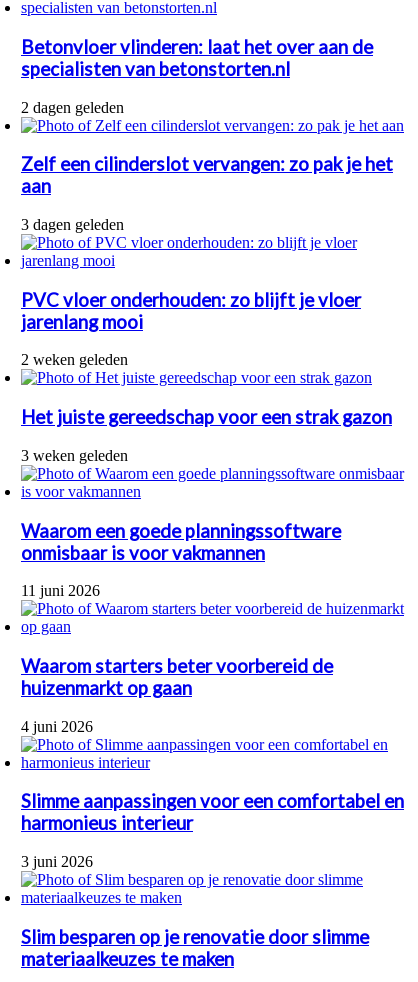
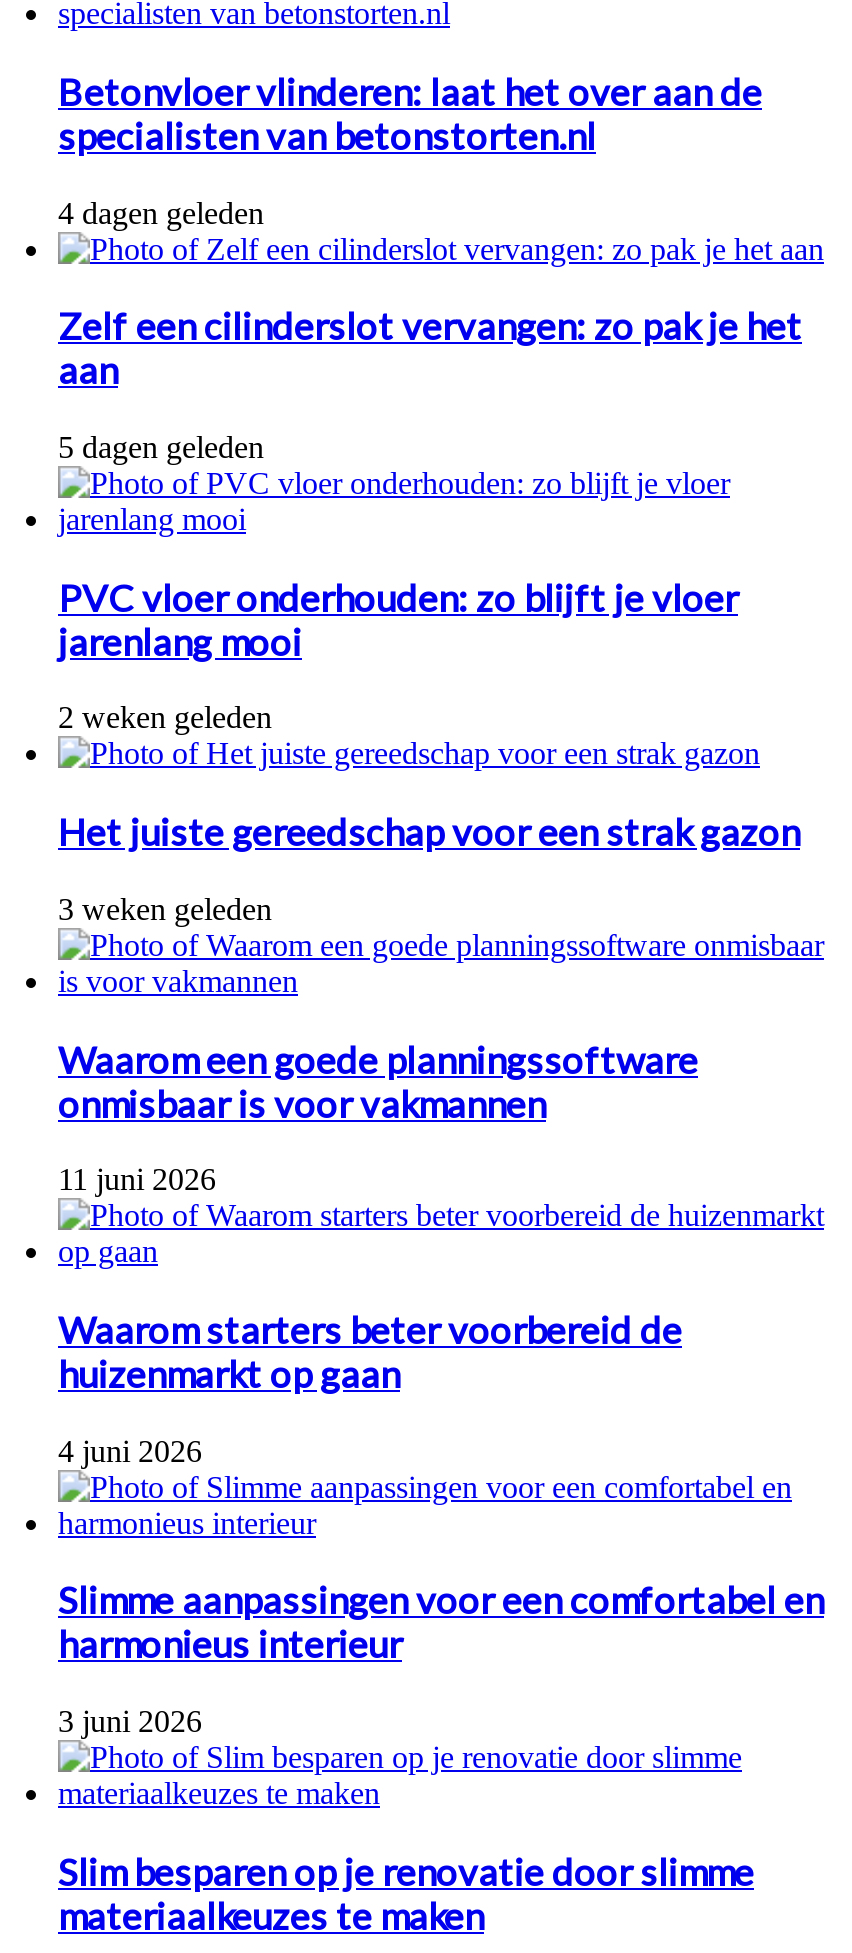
- 2 dagen geleden
+ 4 dagen geleden

- 3 dagen geleden
+ 5 dagen geleden
